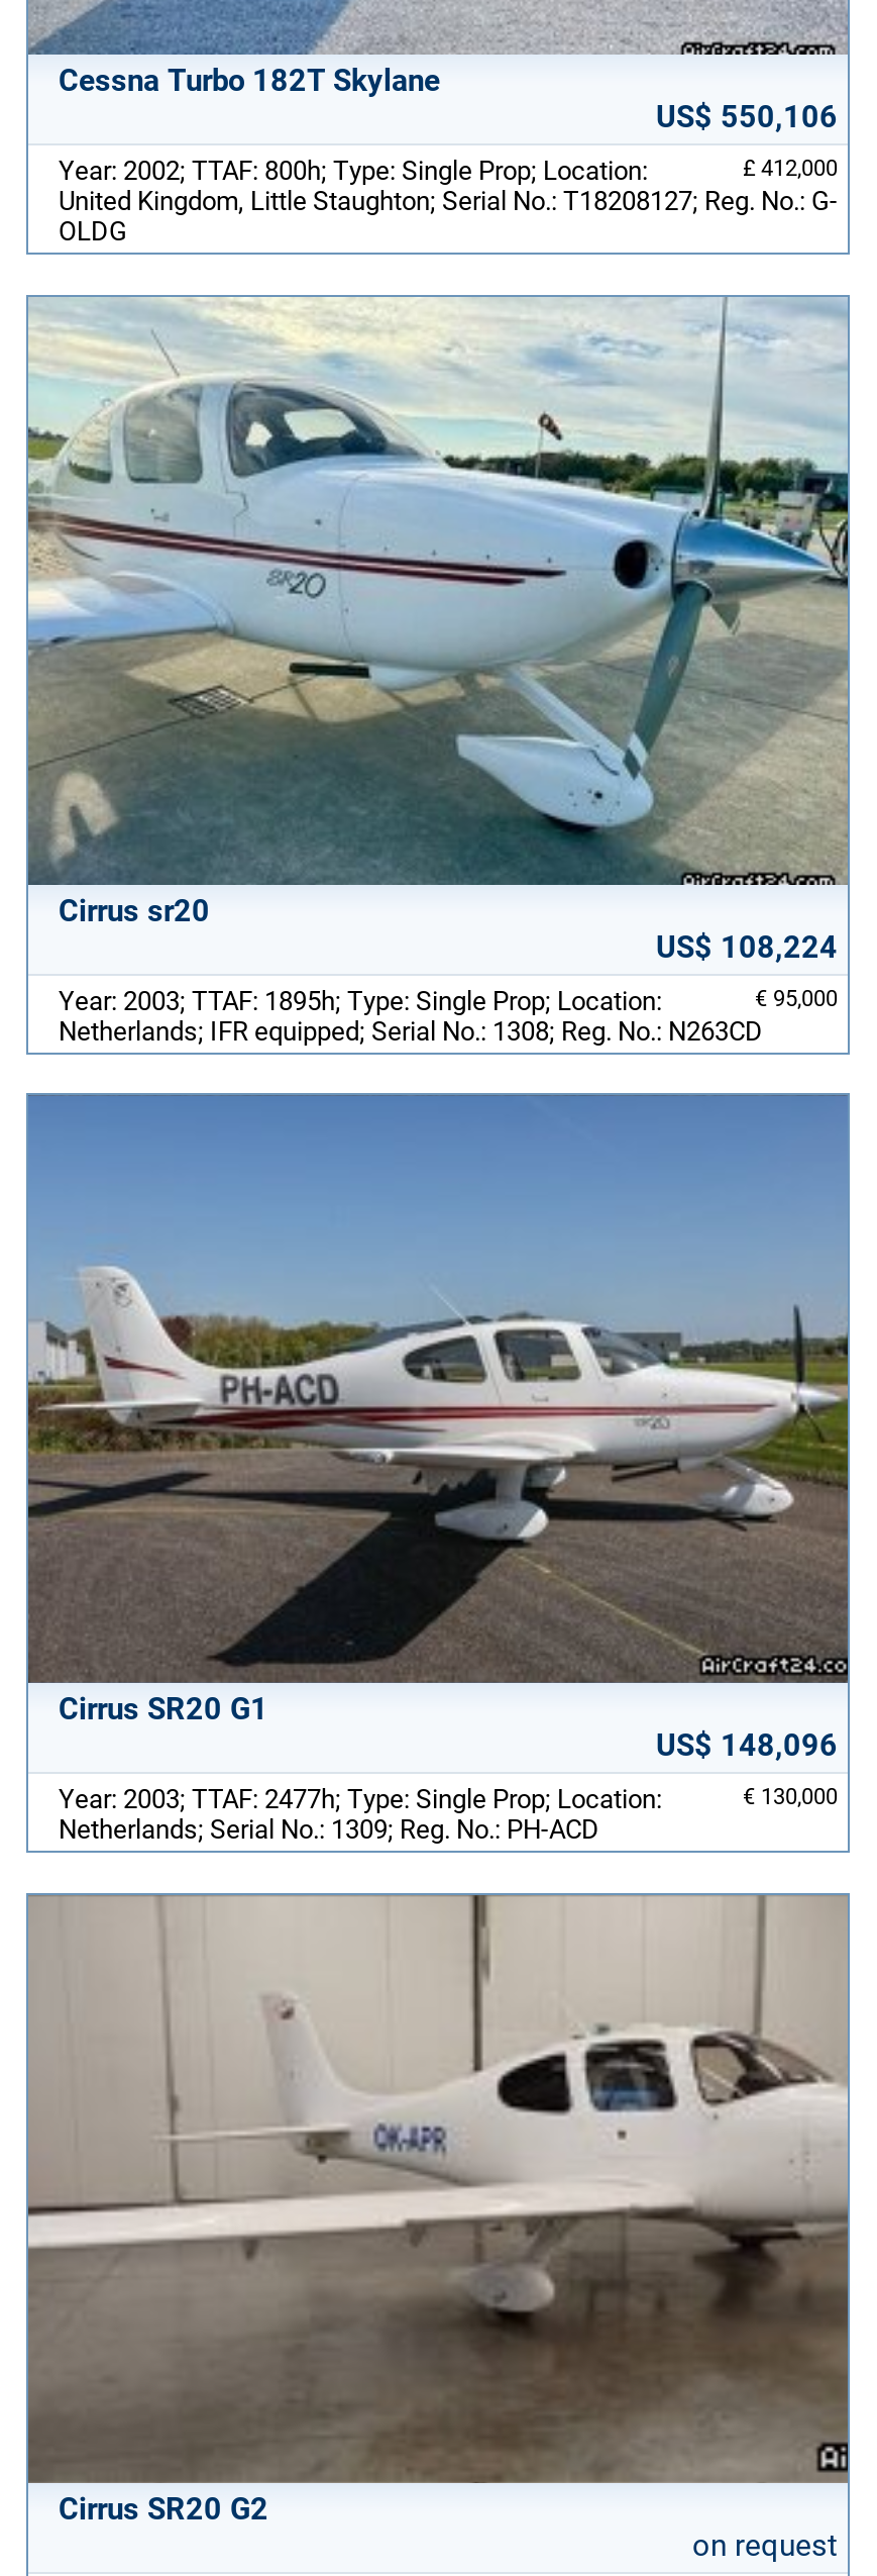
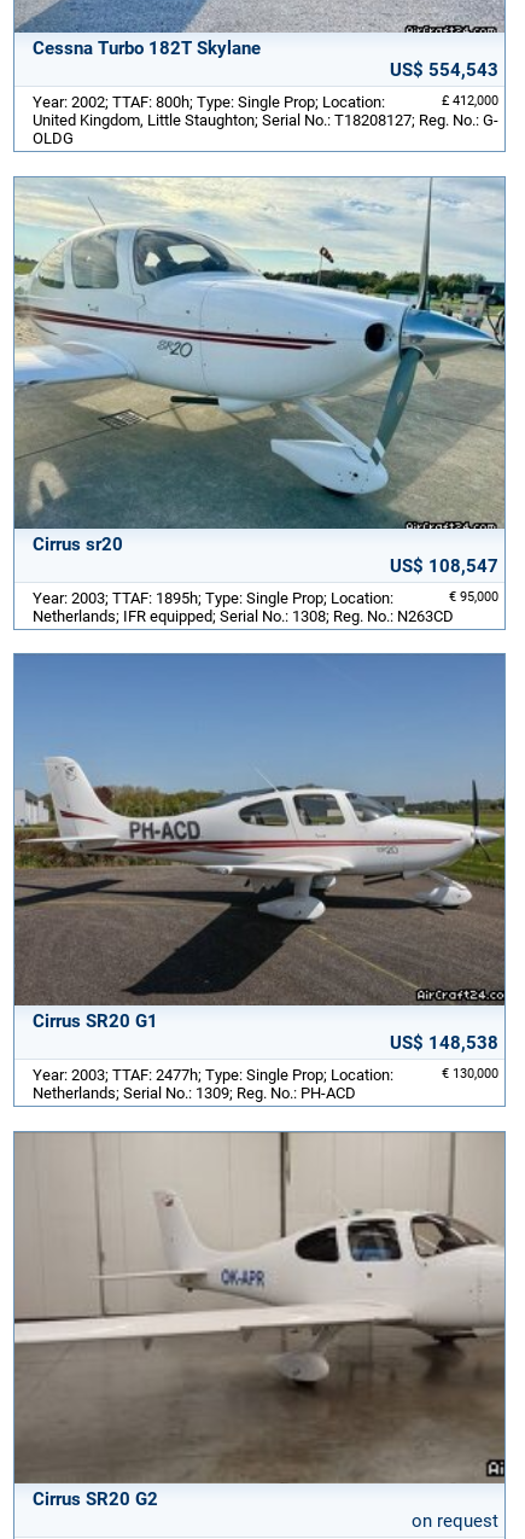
- US$ 550,106
+ US$ 554,543

- US$ 108,224
+ US$ 108,547

- US$ 148,096
+ US$ 148,538
